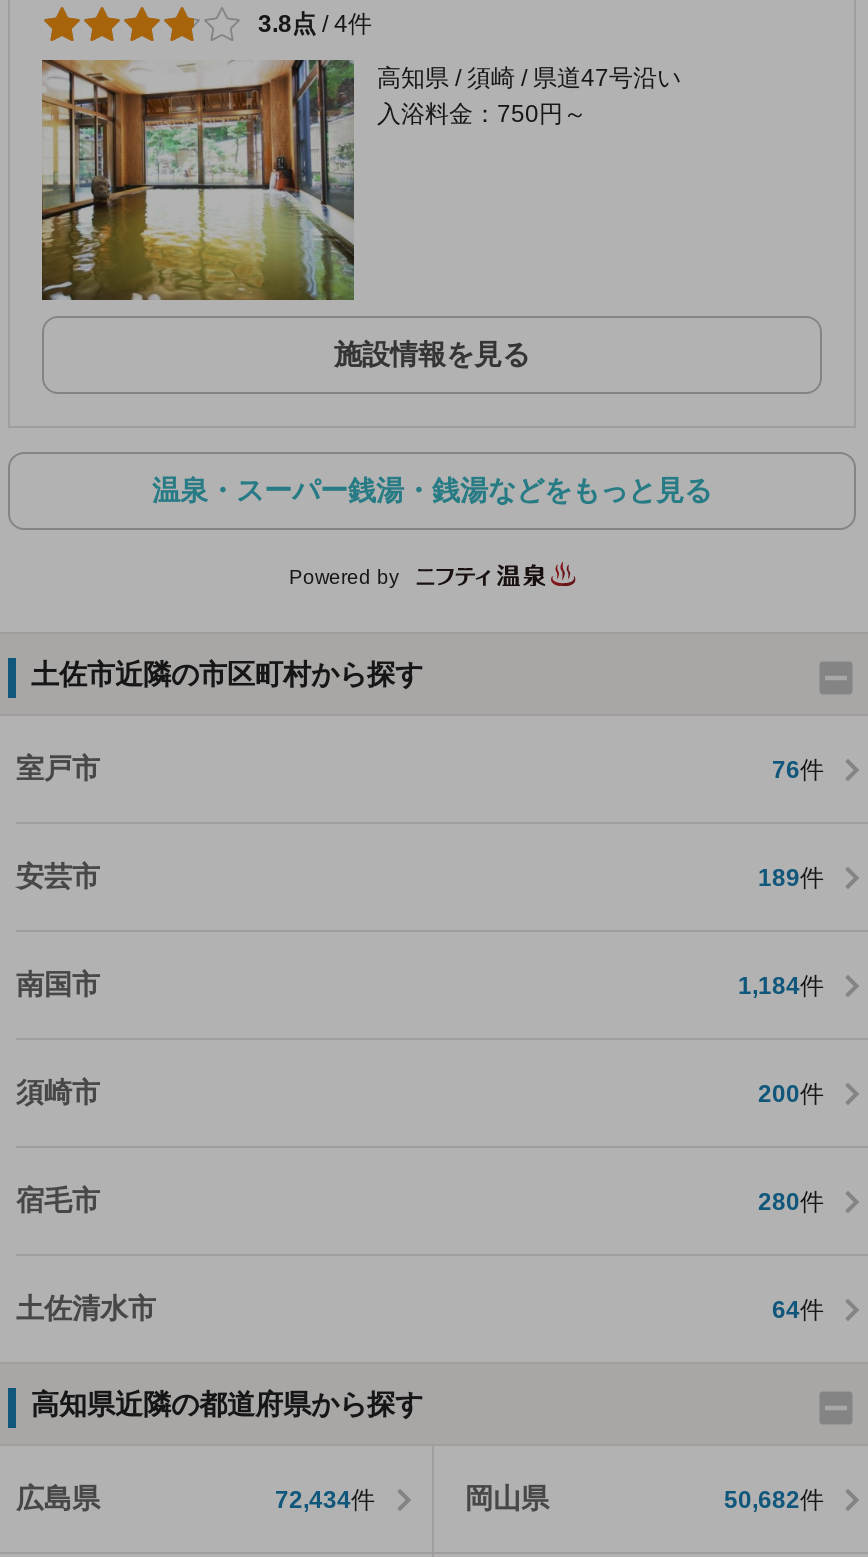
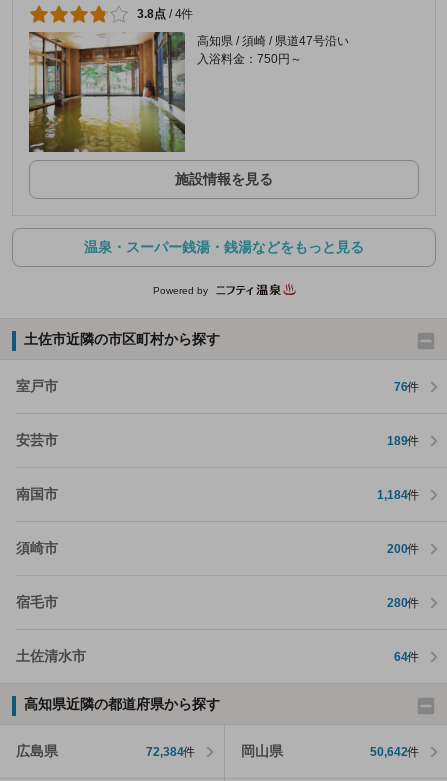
- 72,434件
+ 72,384件

- 50,682件
+ 50,642件
